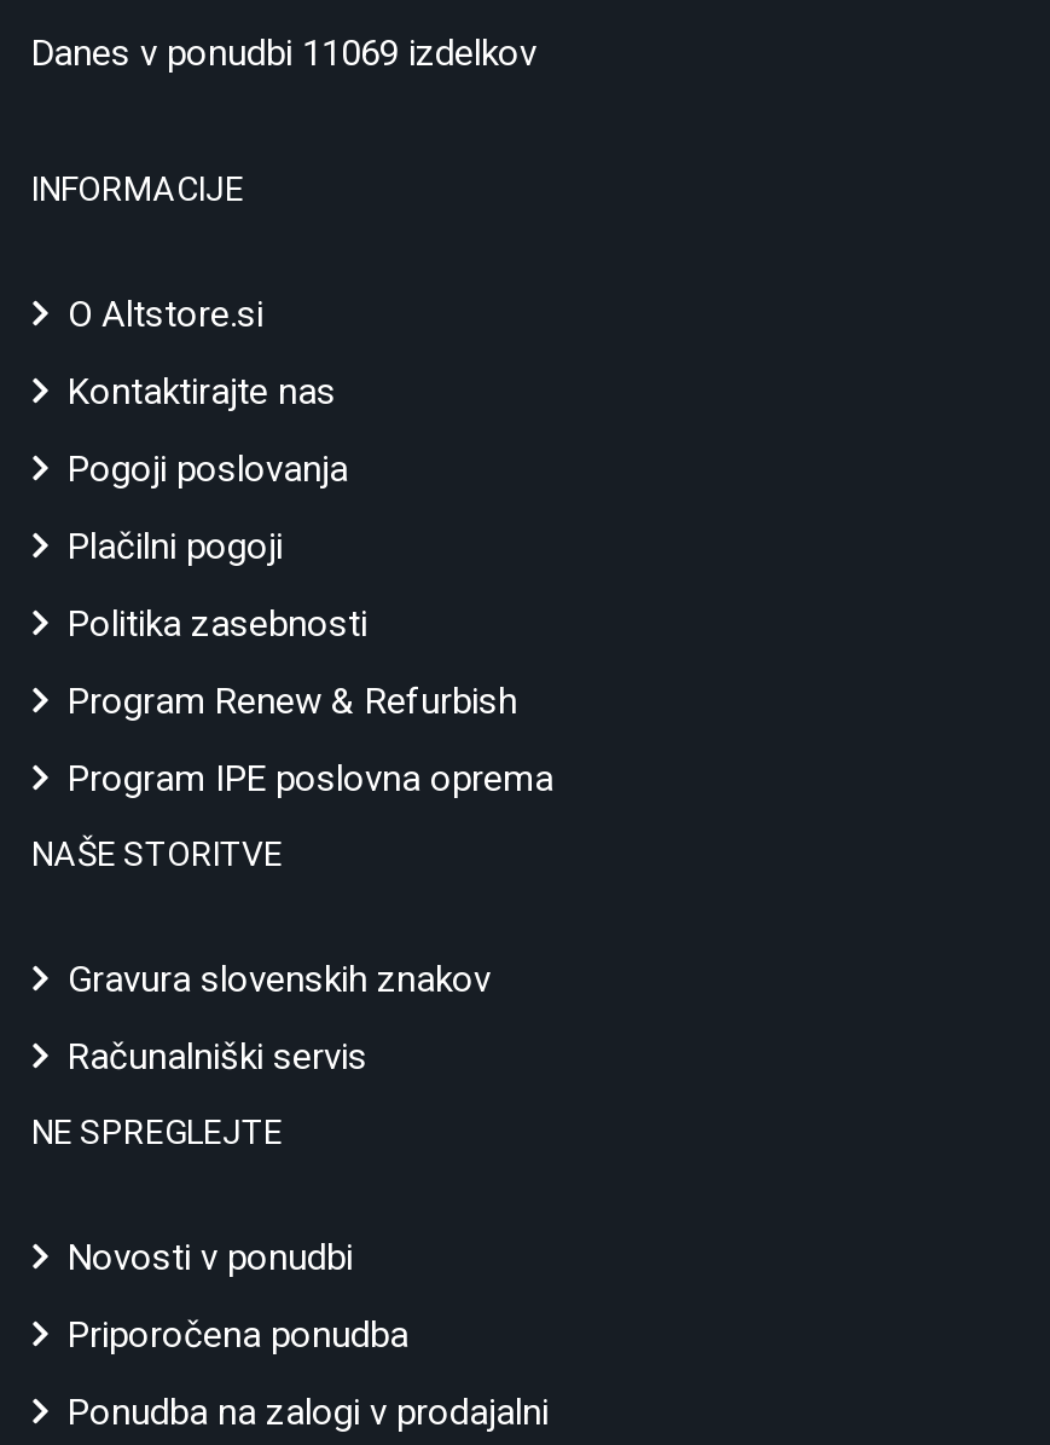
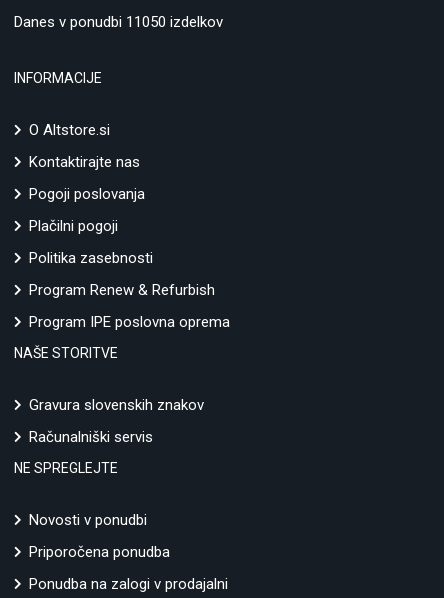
- Danes v ponudbi 11069 izdelkov
+ Danes v ponudbi 11050 izdelkov
